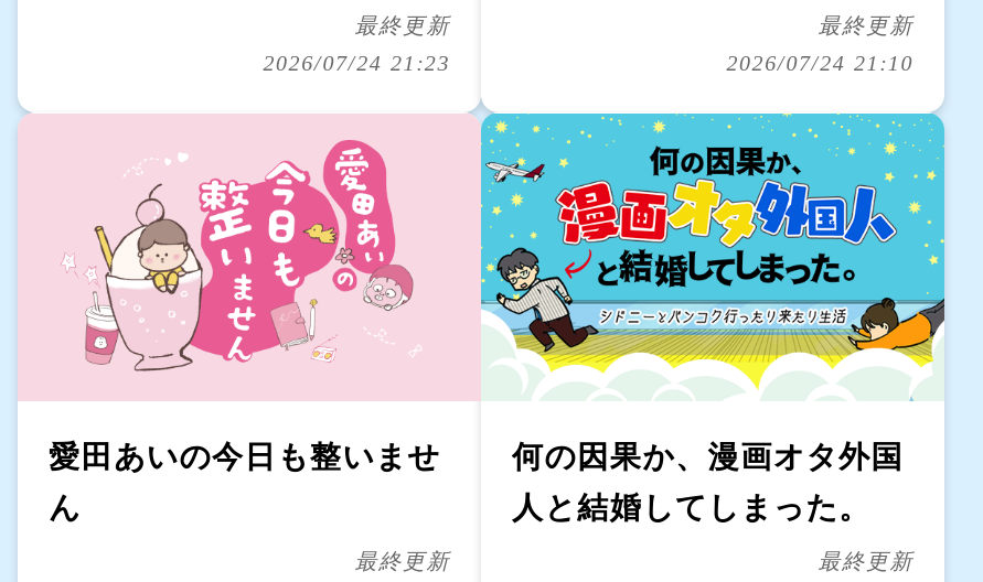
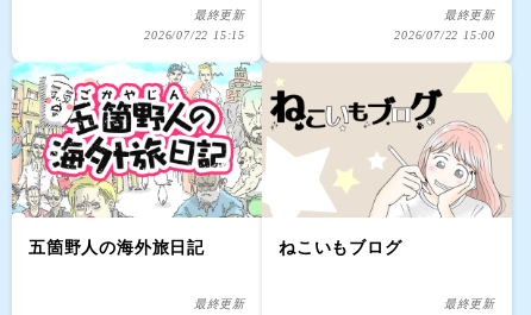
- 2026/07/24 21:23
+ 2026/07/22 15:15

- 2026/07/24 21:10
+ 2026/07/22 15:00

- [image]
- 愛田あいの今日も整いませ
- ん
+ [image]
+ 五箇野人の海外旅日記

- 何の因果か、漫画オタ外国
- 人と結婚してしまった。
+ ねこいもブログ
